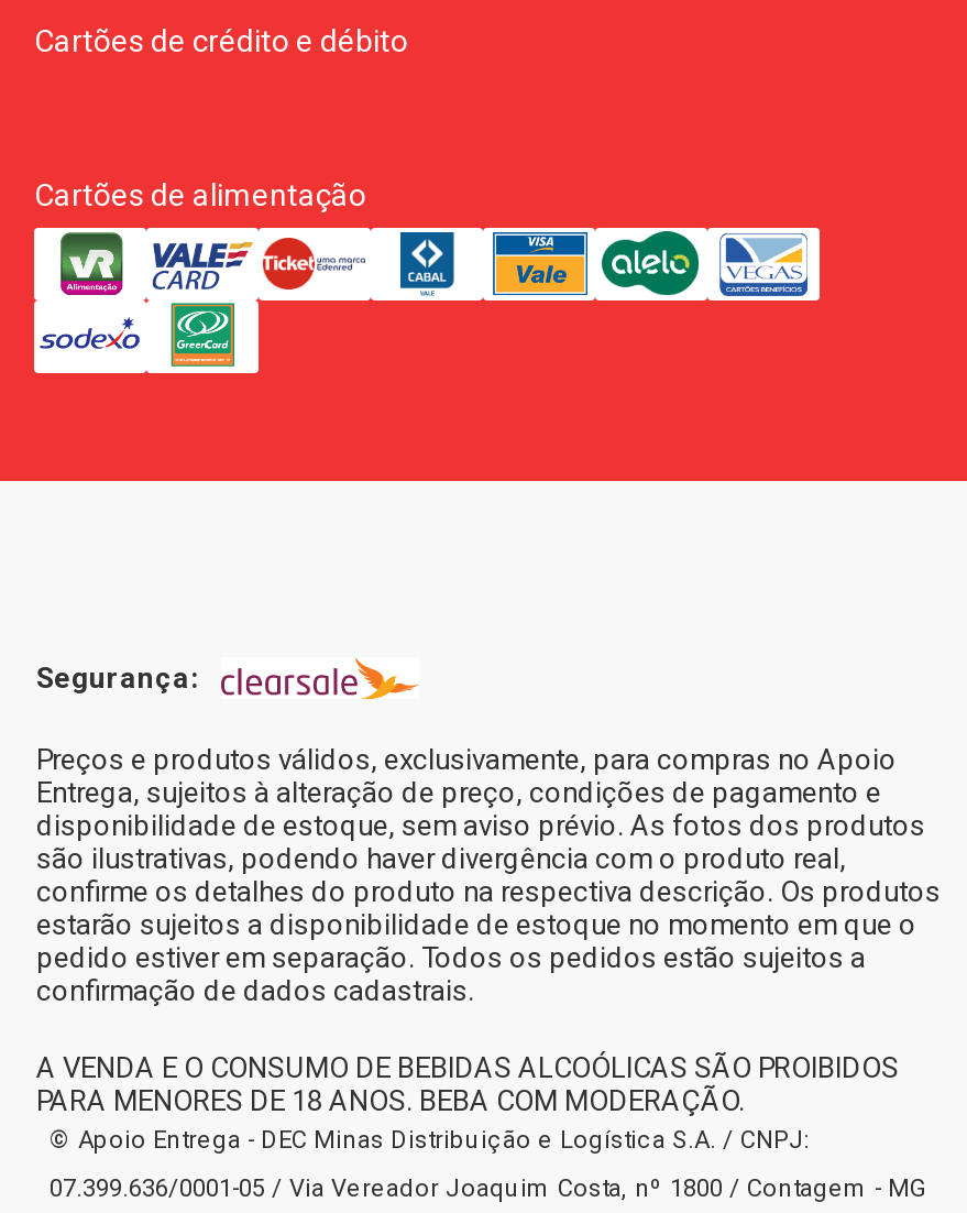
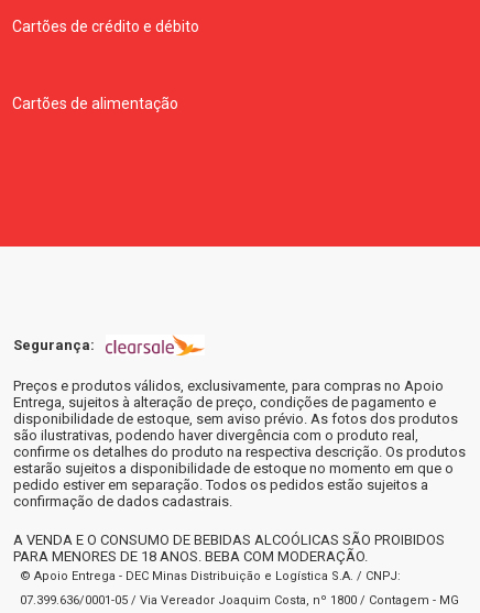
- [image]
